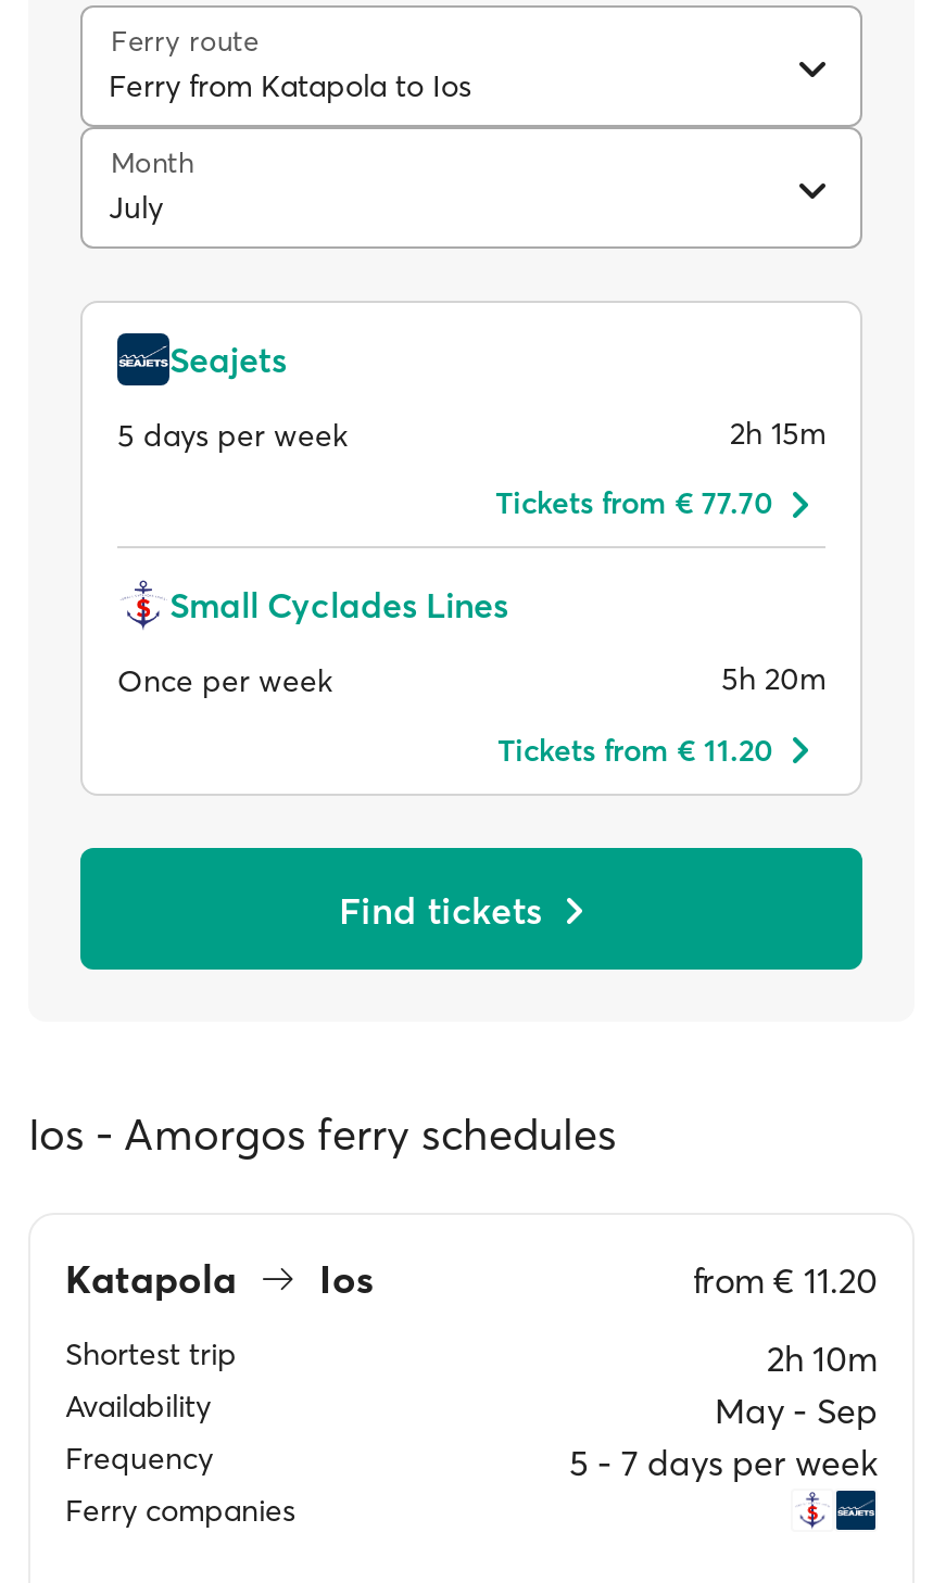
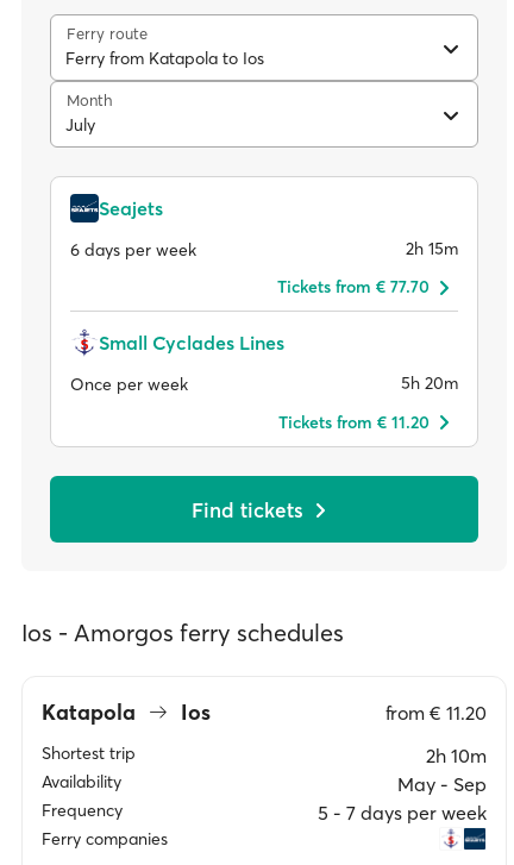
- 5 days per week
+ 6 days per week
